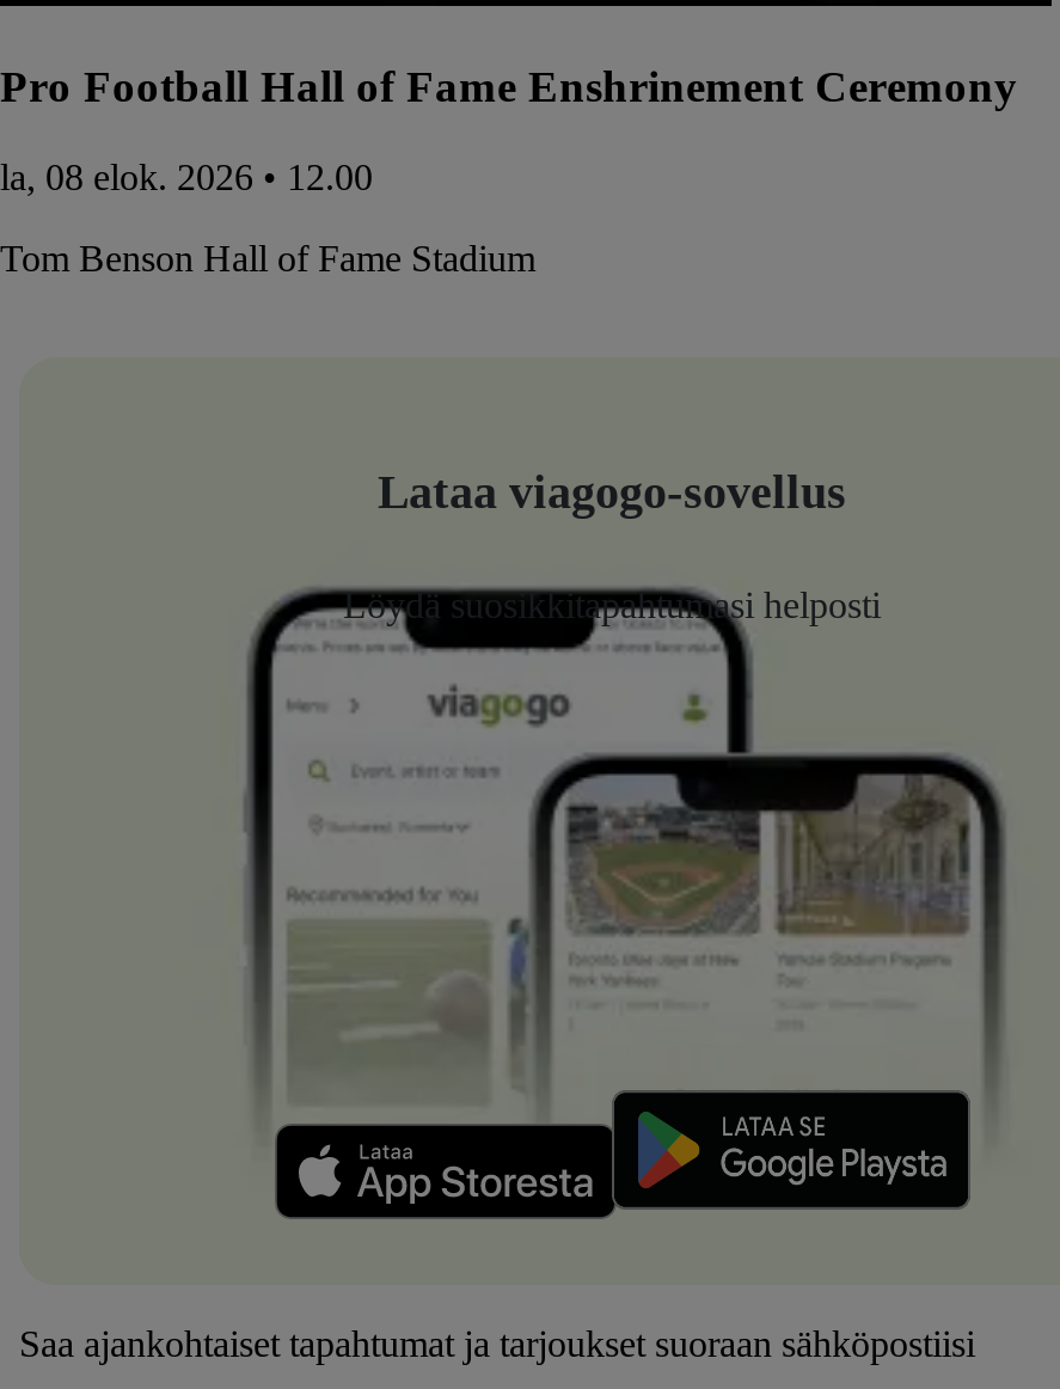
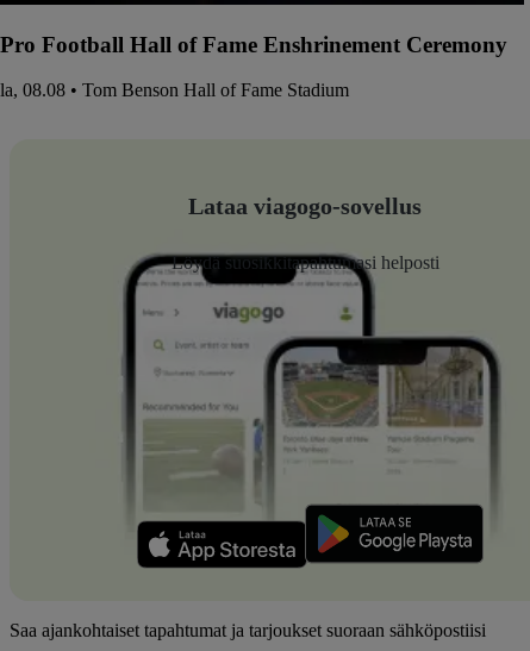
- la, 08 elok. 2026 • 12.00
- Tom Benson Hall of Fame Stadium
+ la, 08.08 • Tom Benson Hall of Fame Stadium
